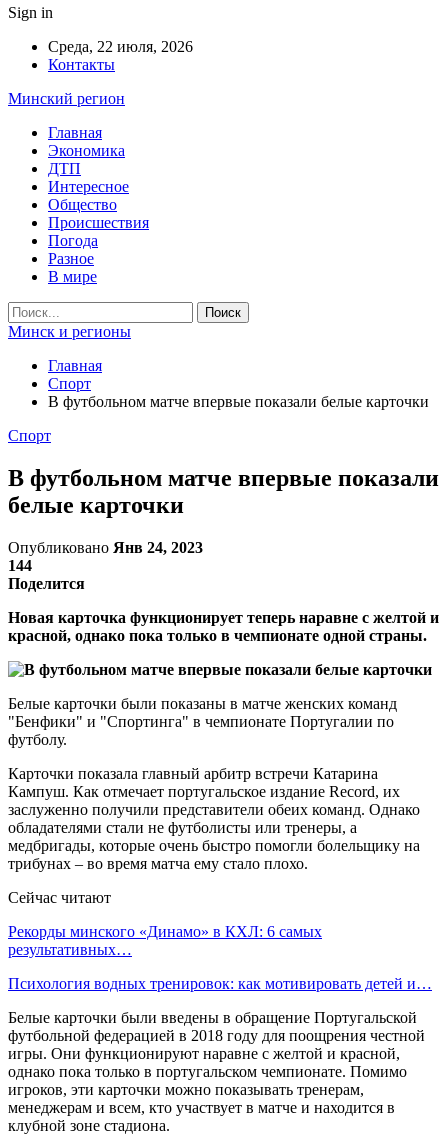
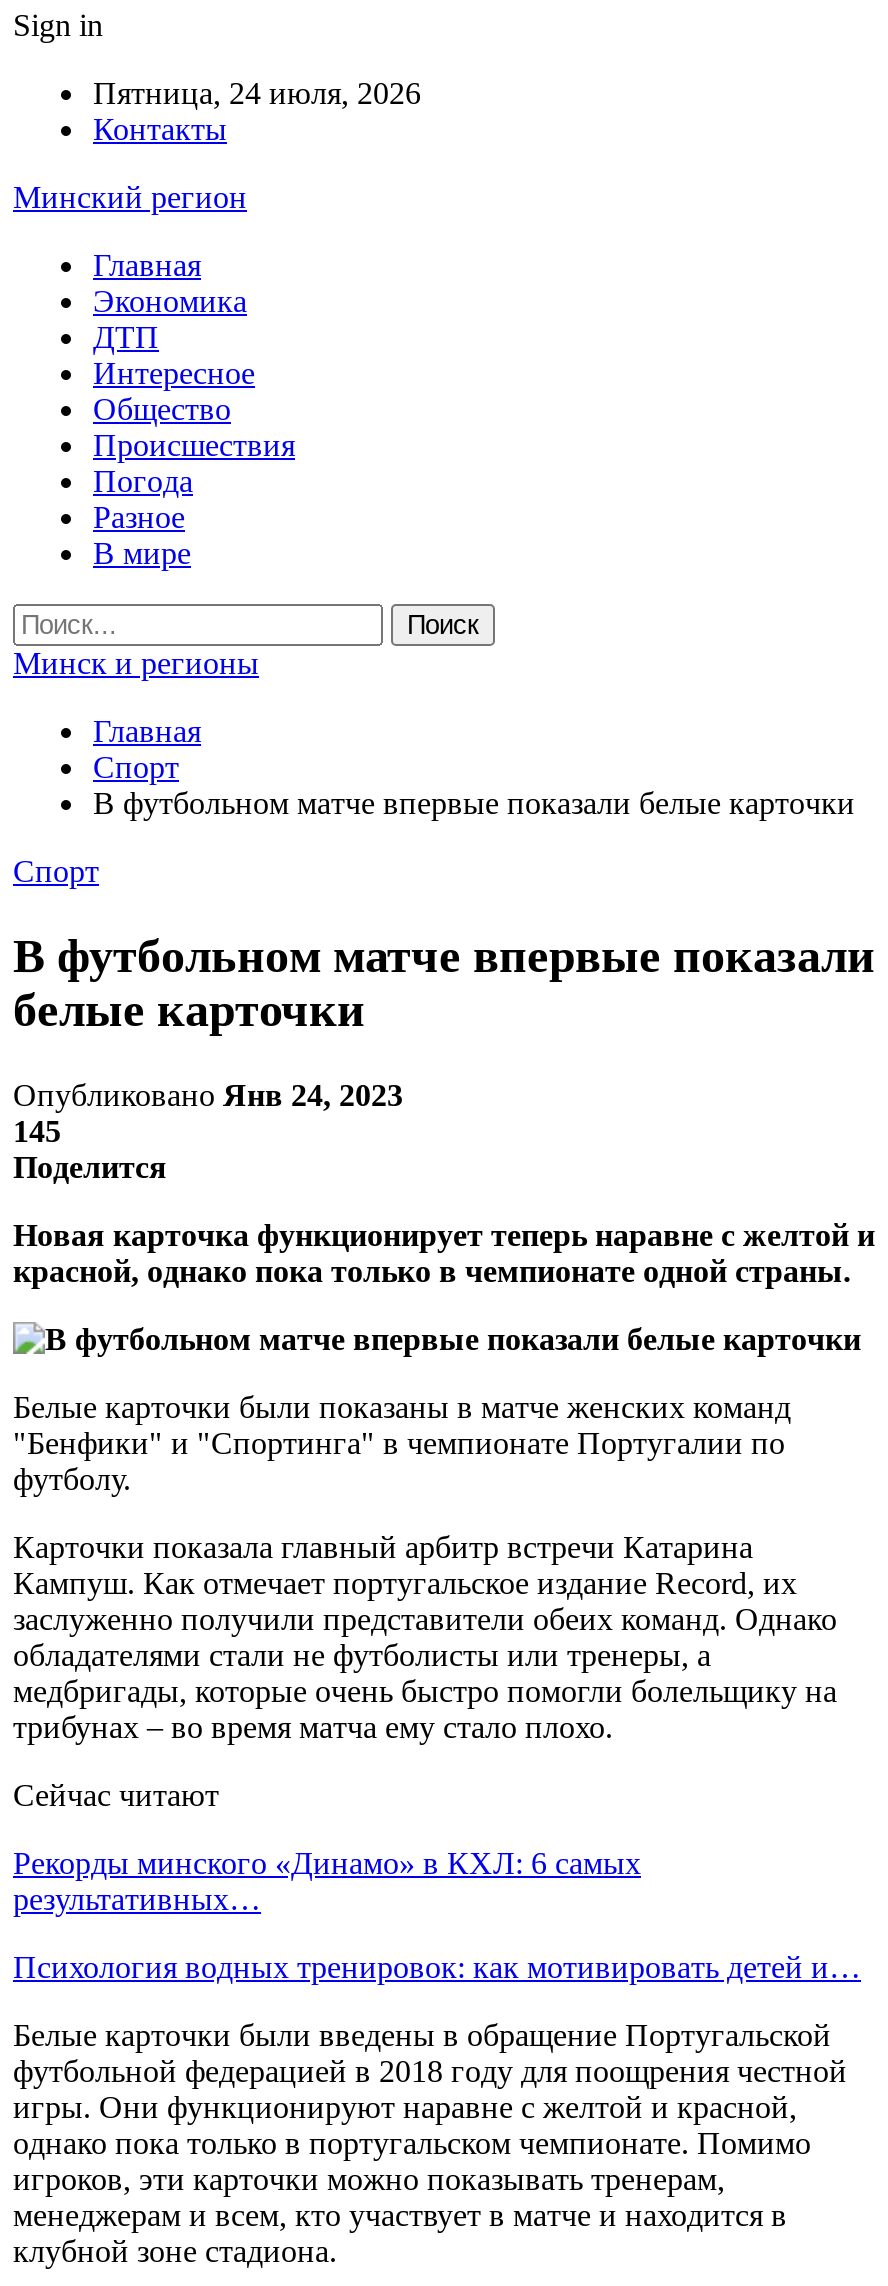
- Среда, 22 июля, 2026
+ Пятница, 24 июля, 2026

- 144
+ 145
